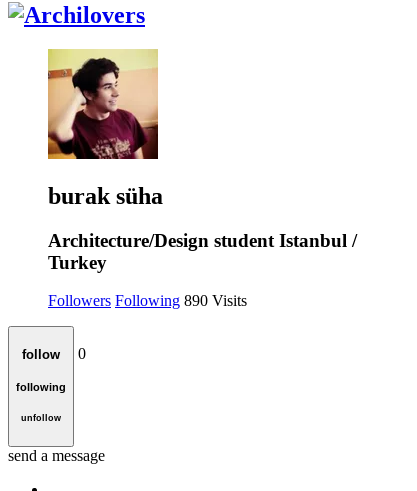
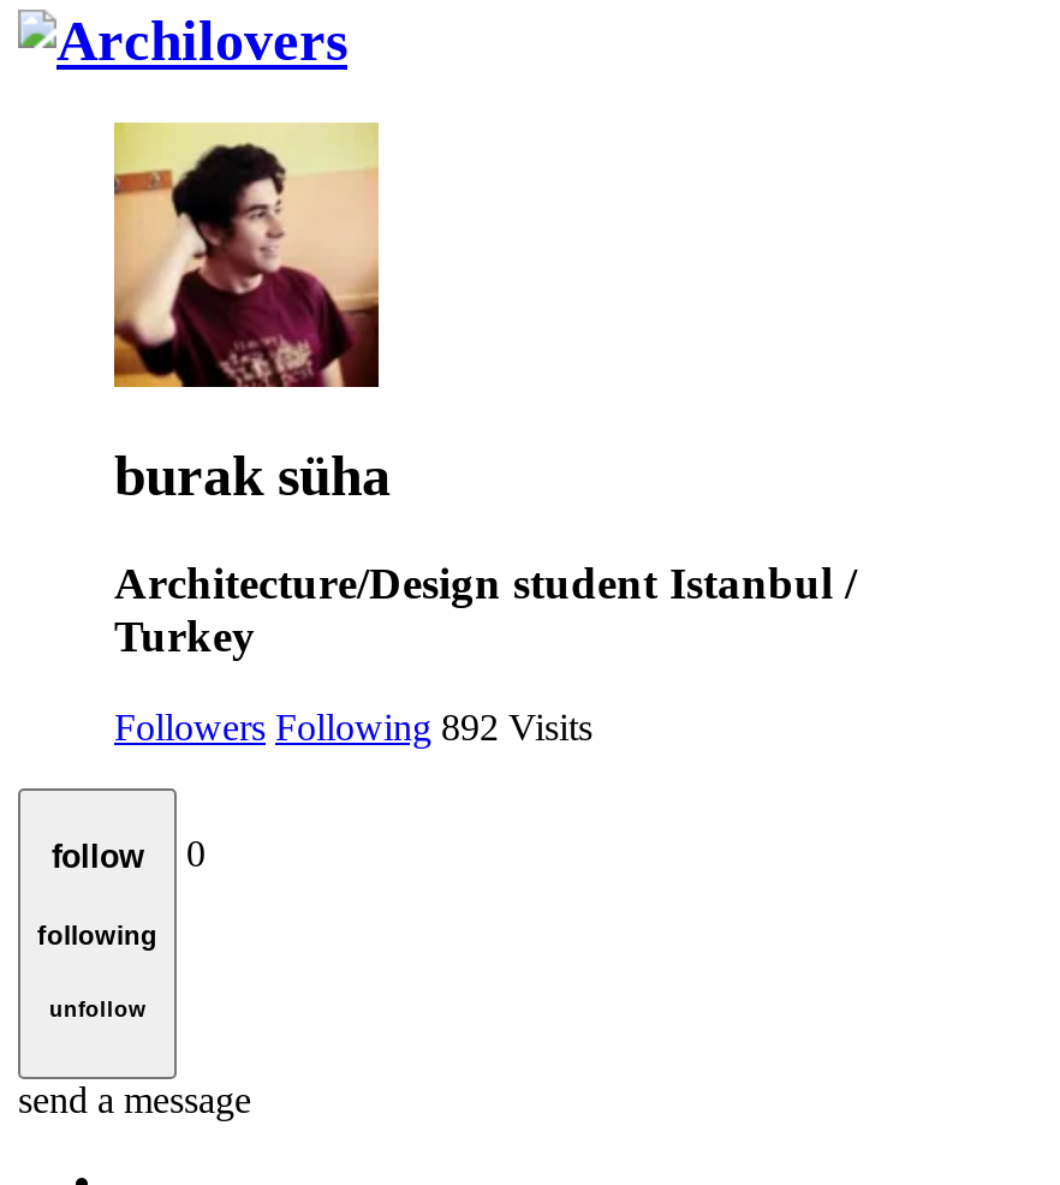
- Followers Following 890 Visits
+ Followers Following 892 Visits
